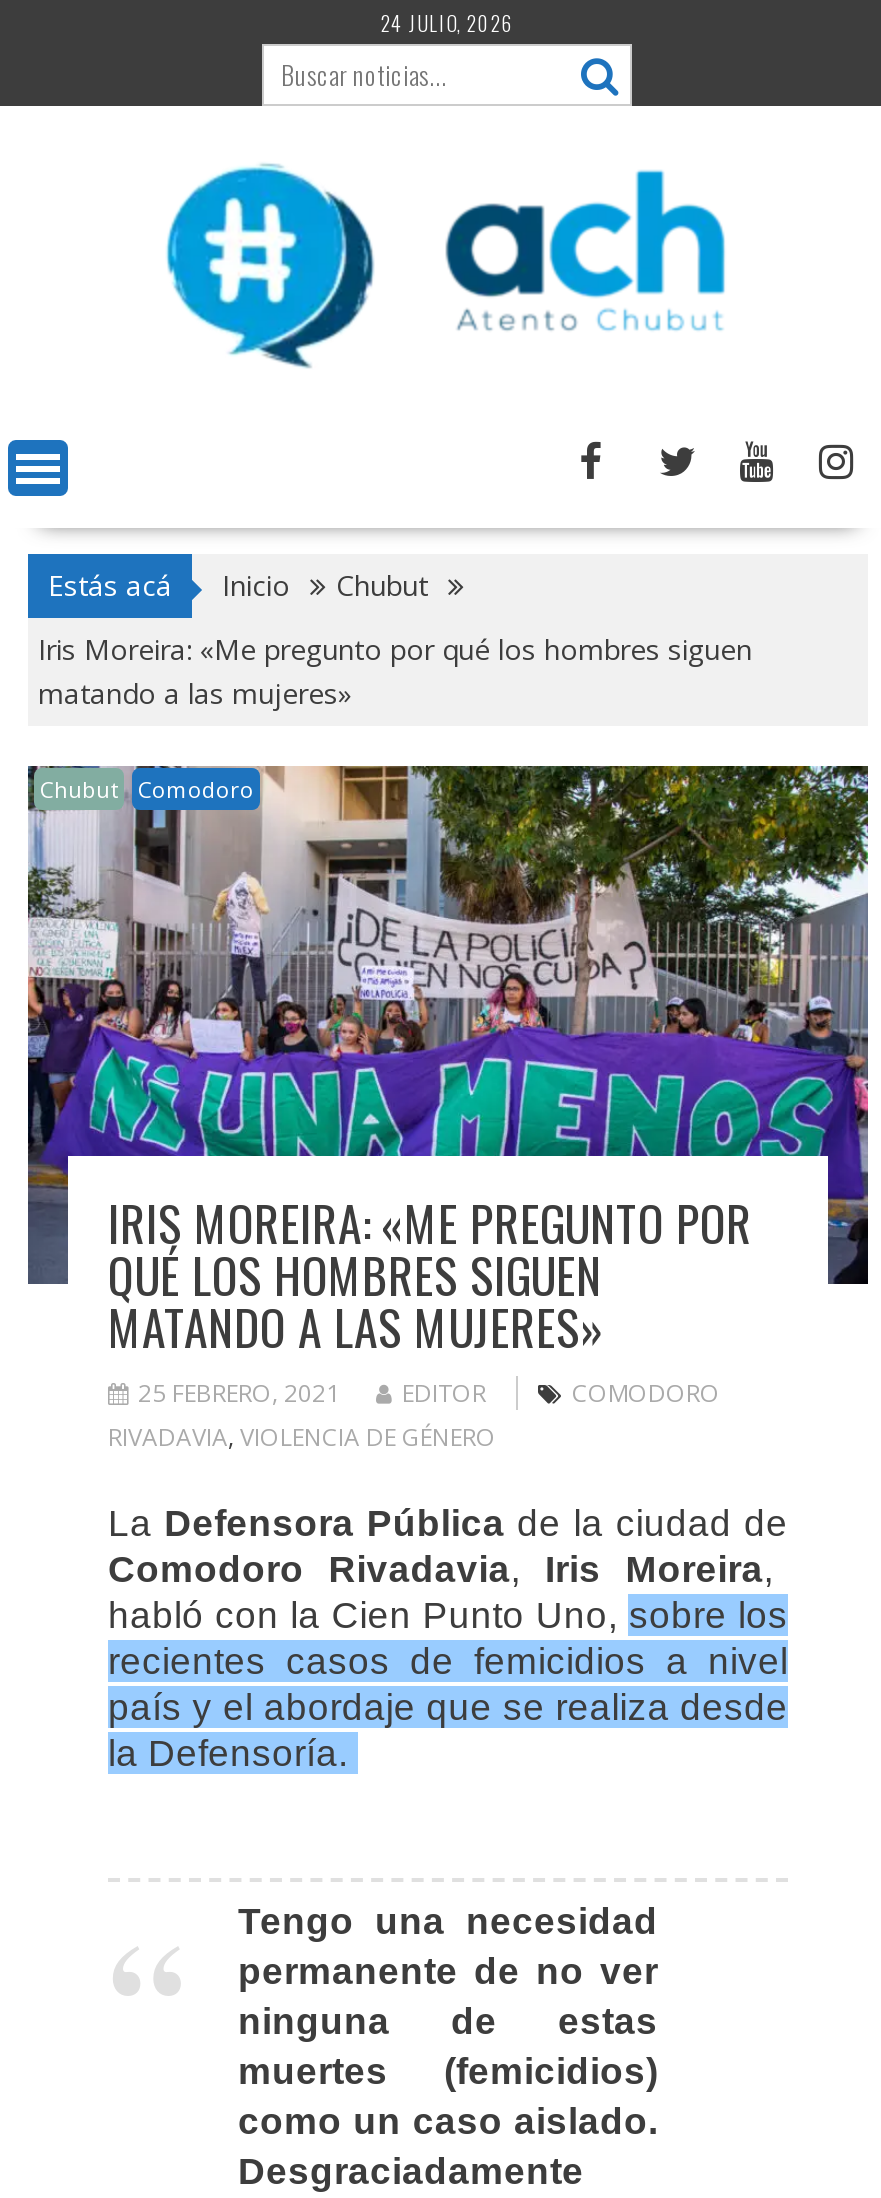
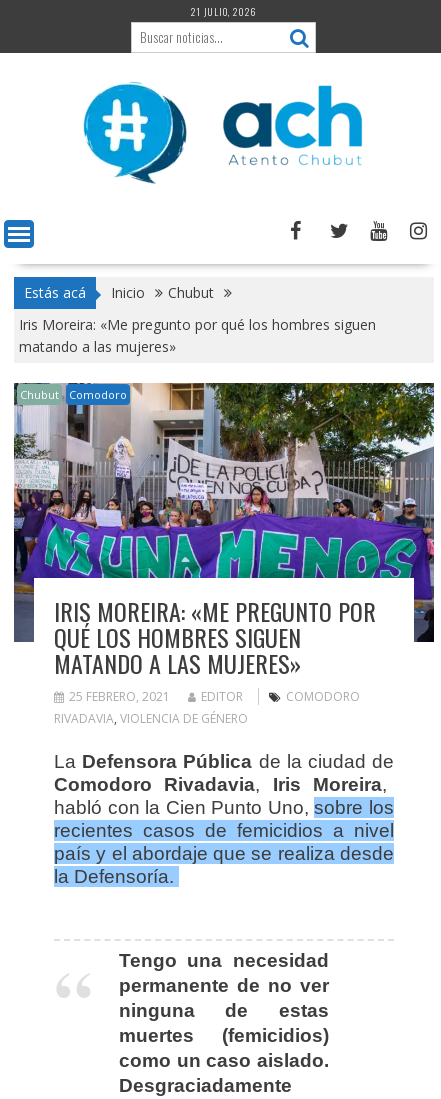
- 24 JULIO, 2026
+ 21 JULIO, 2026
